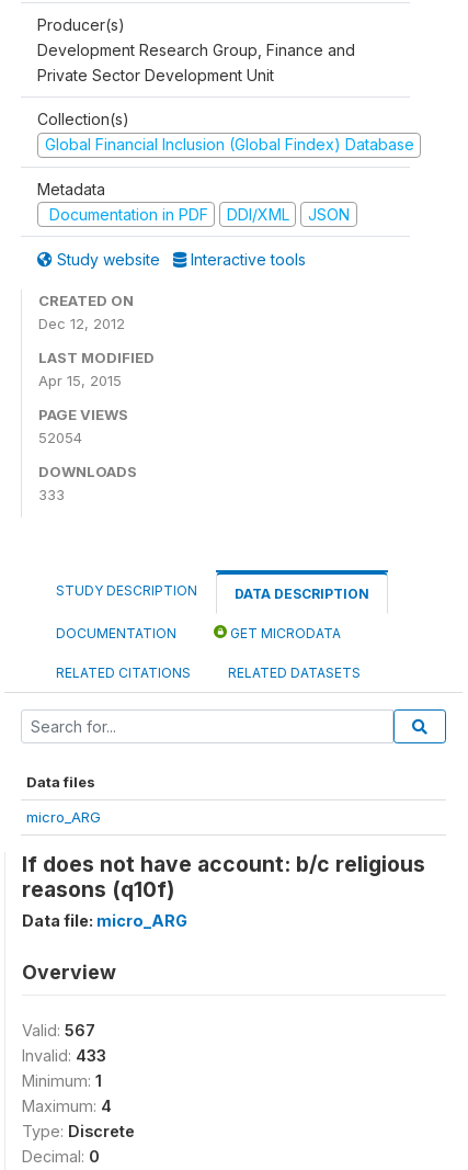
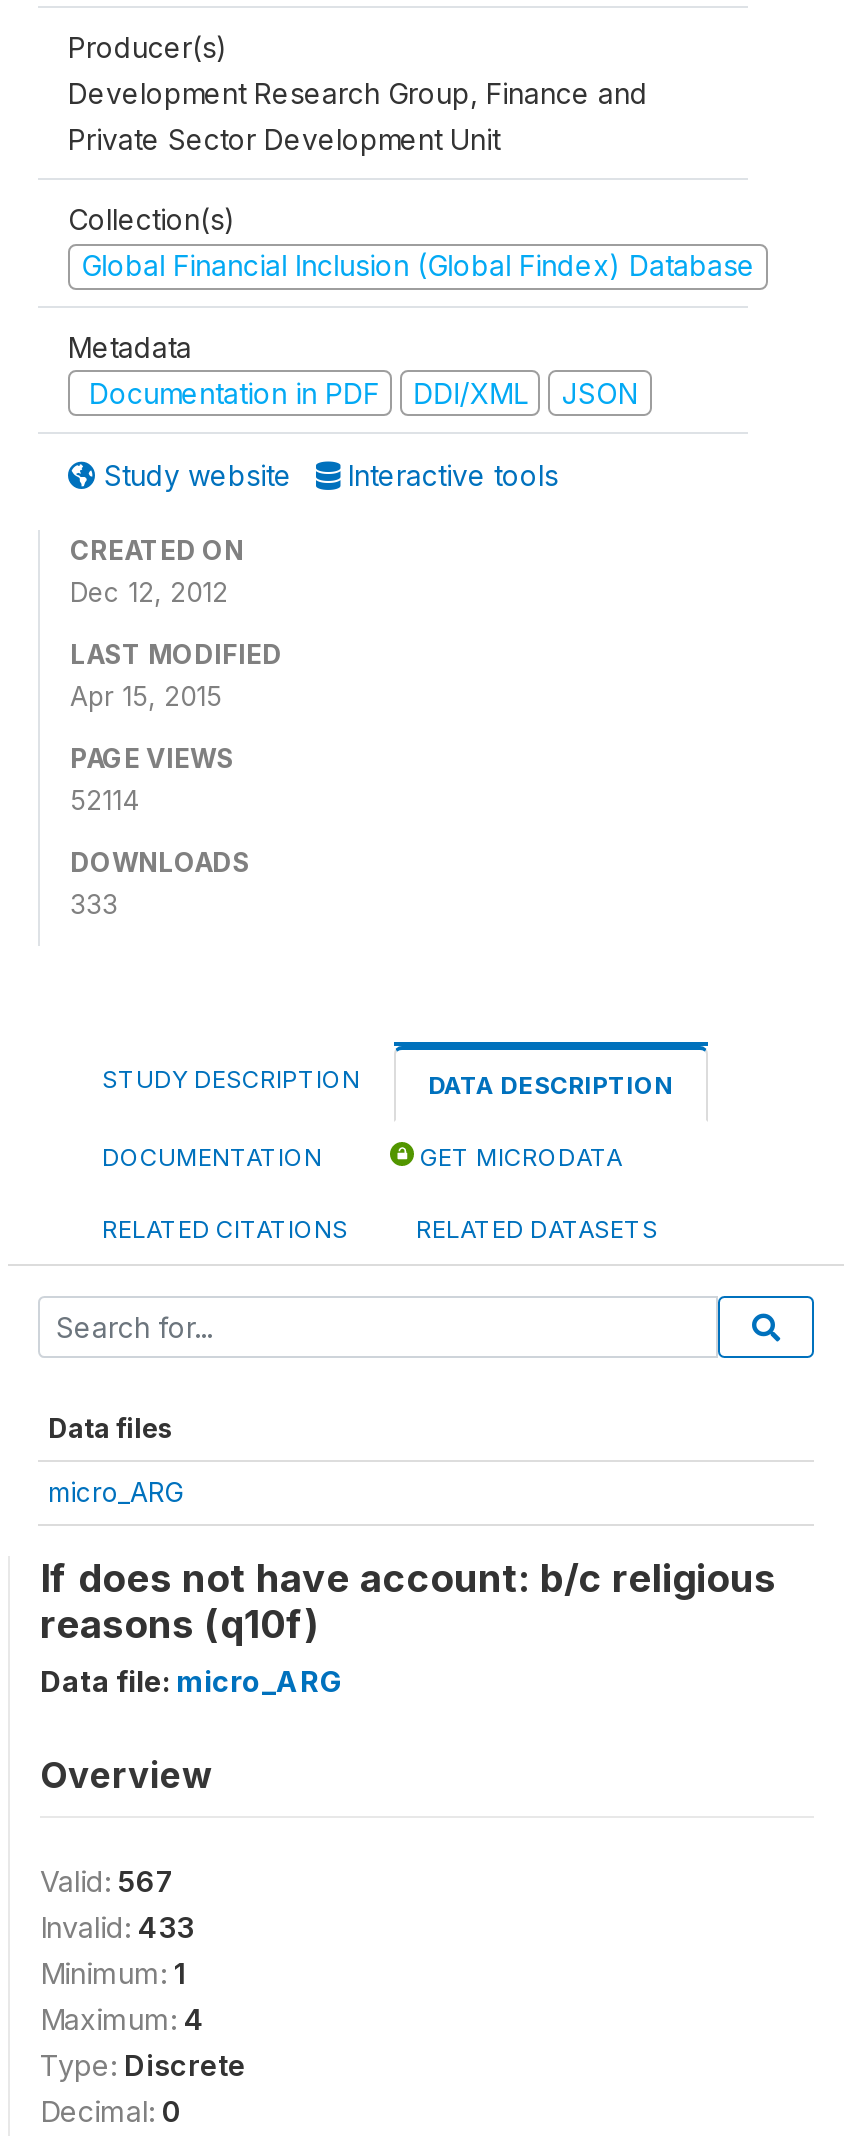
- 52054
+ 52114
